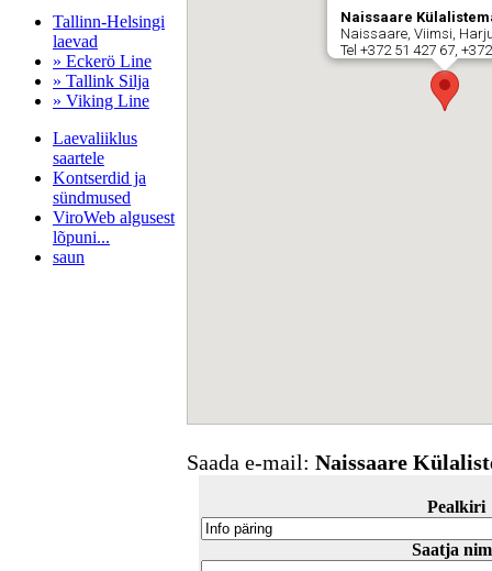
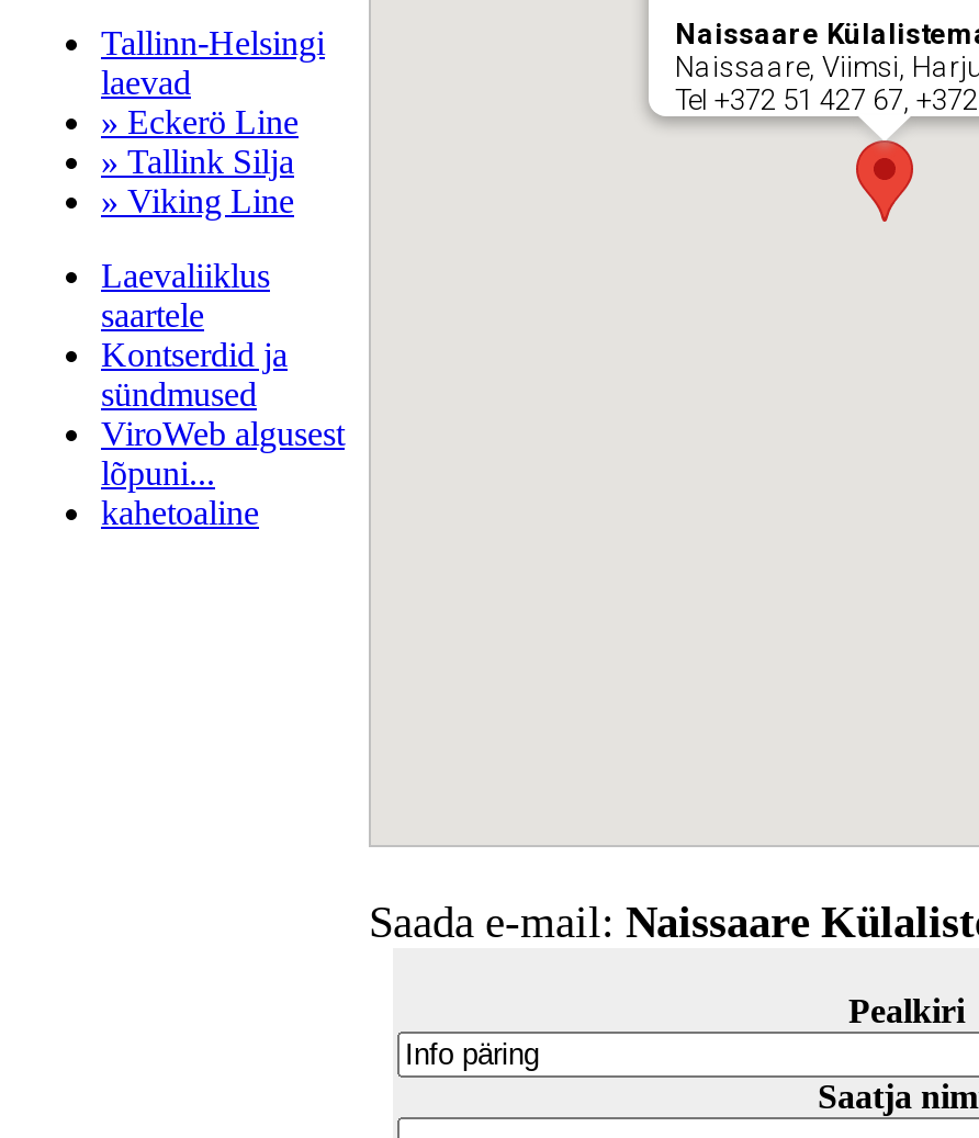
- saun
+ kahetoaline
